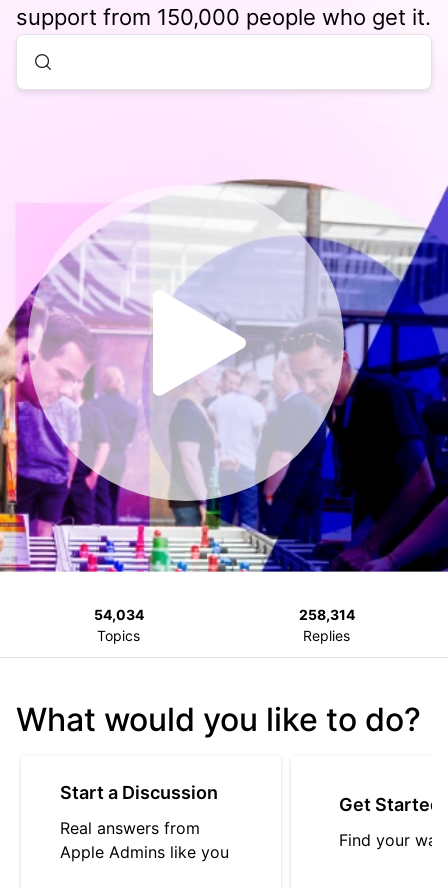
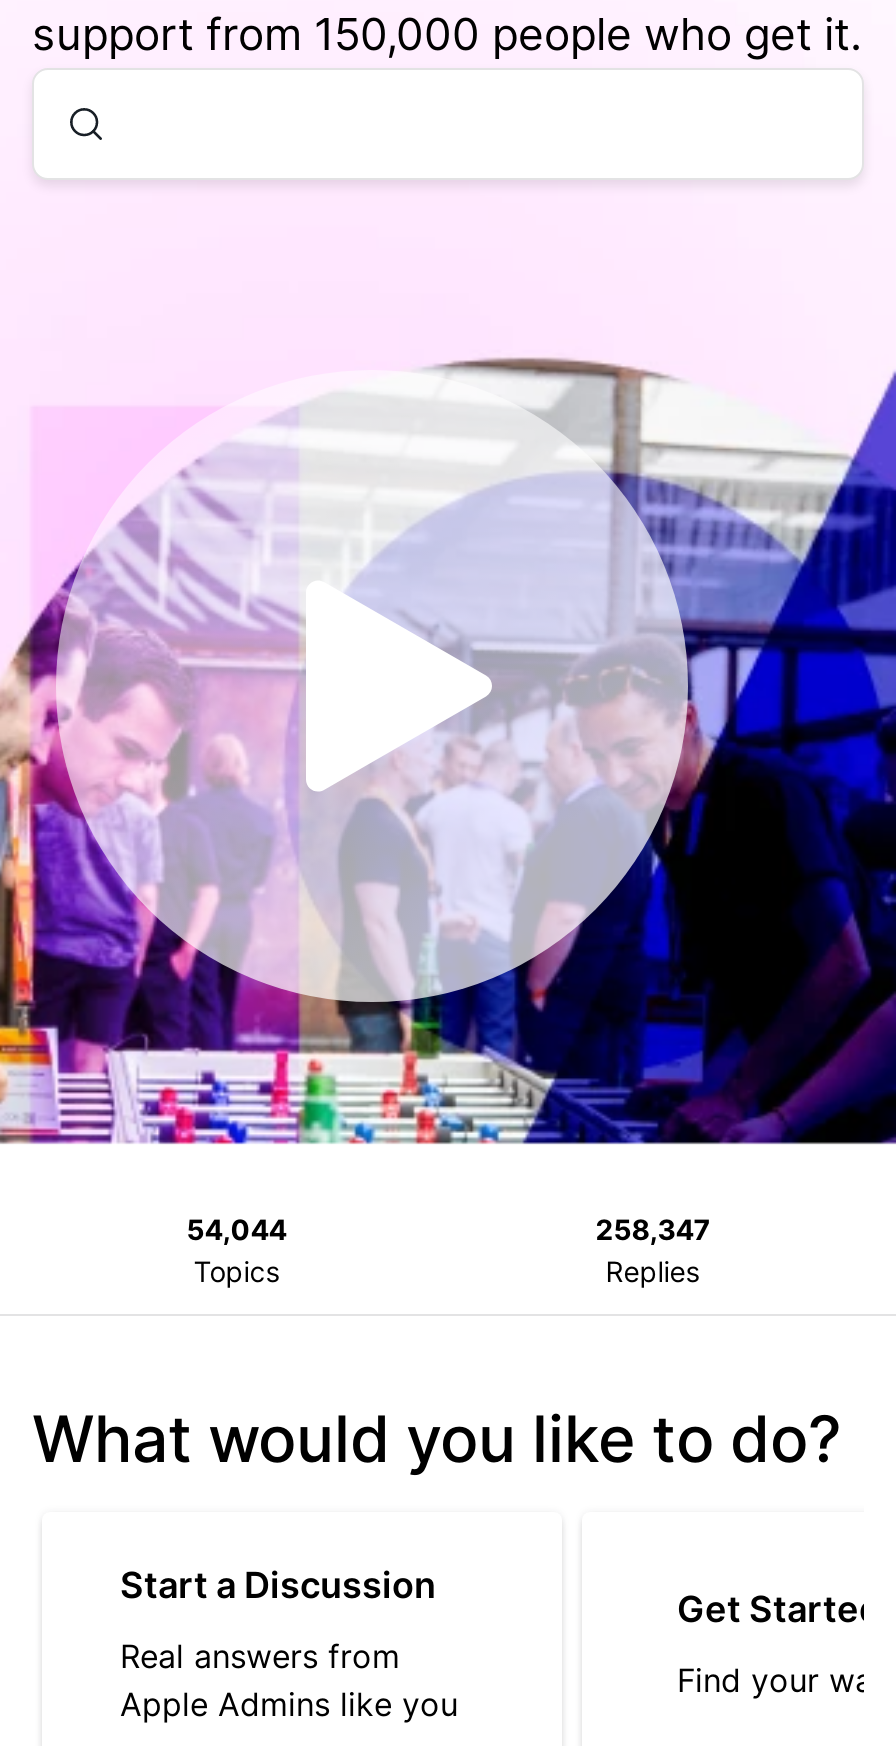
- 54,034
+ 54,044

- 258,314
+ 258,347
